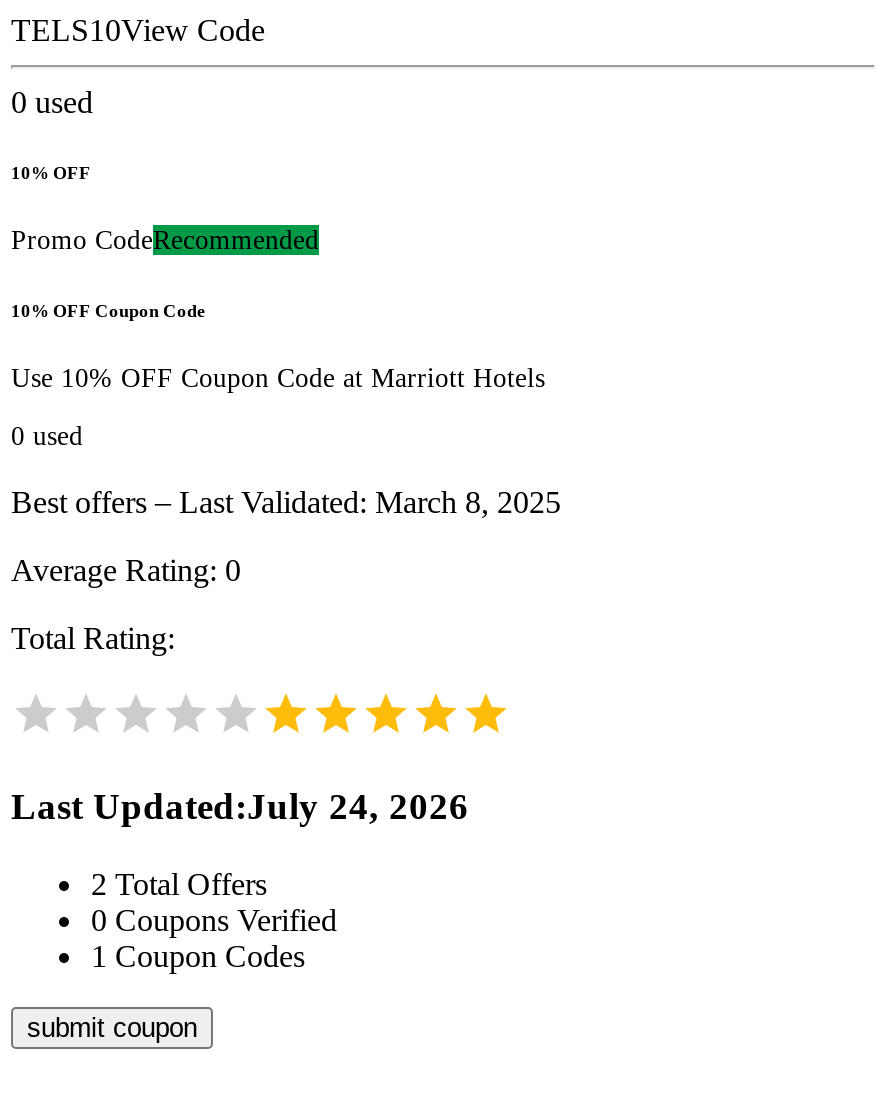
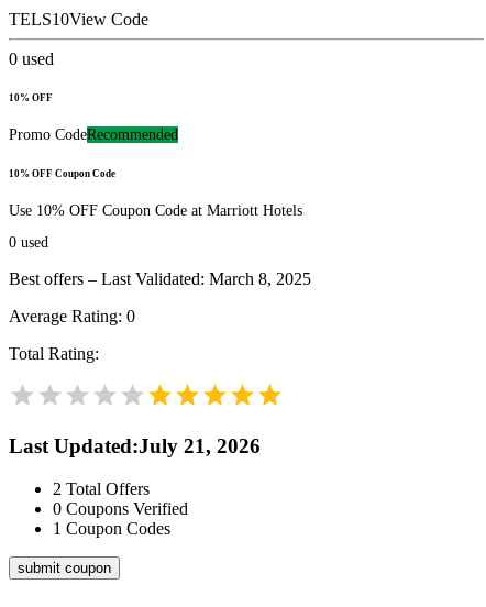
- Last Updated:July 24, 2026
+ Last Updated:July 21, 2026
